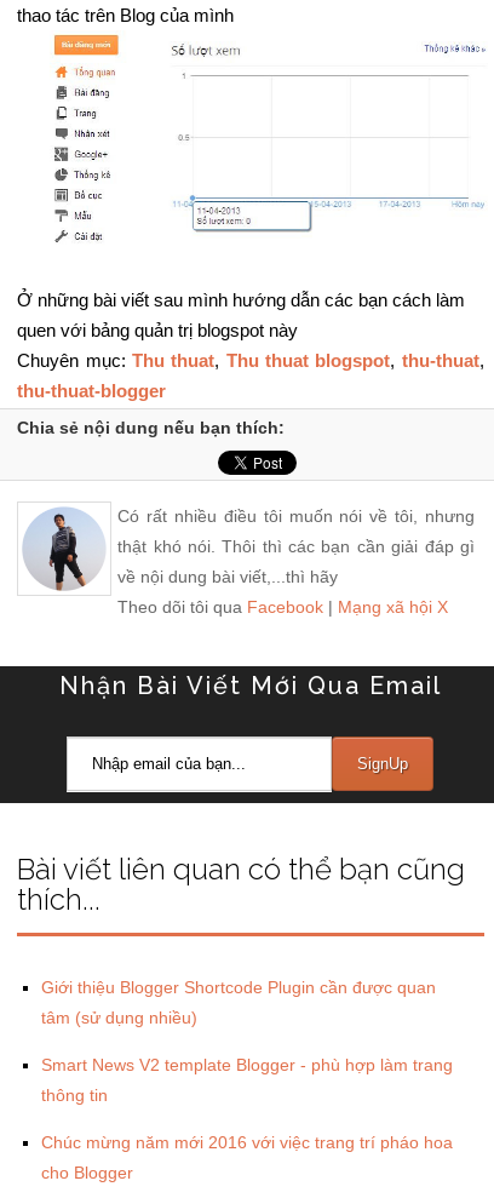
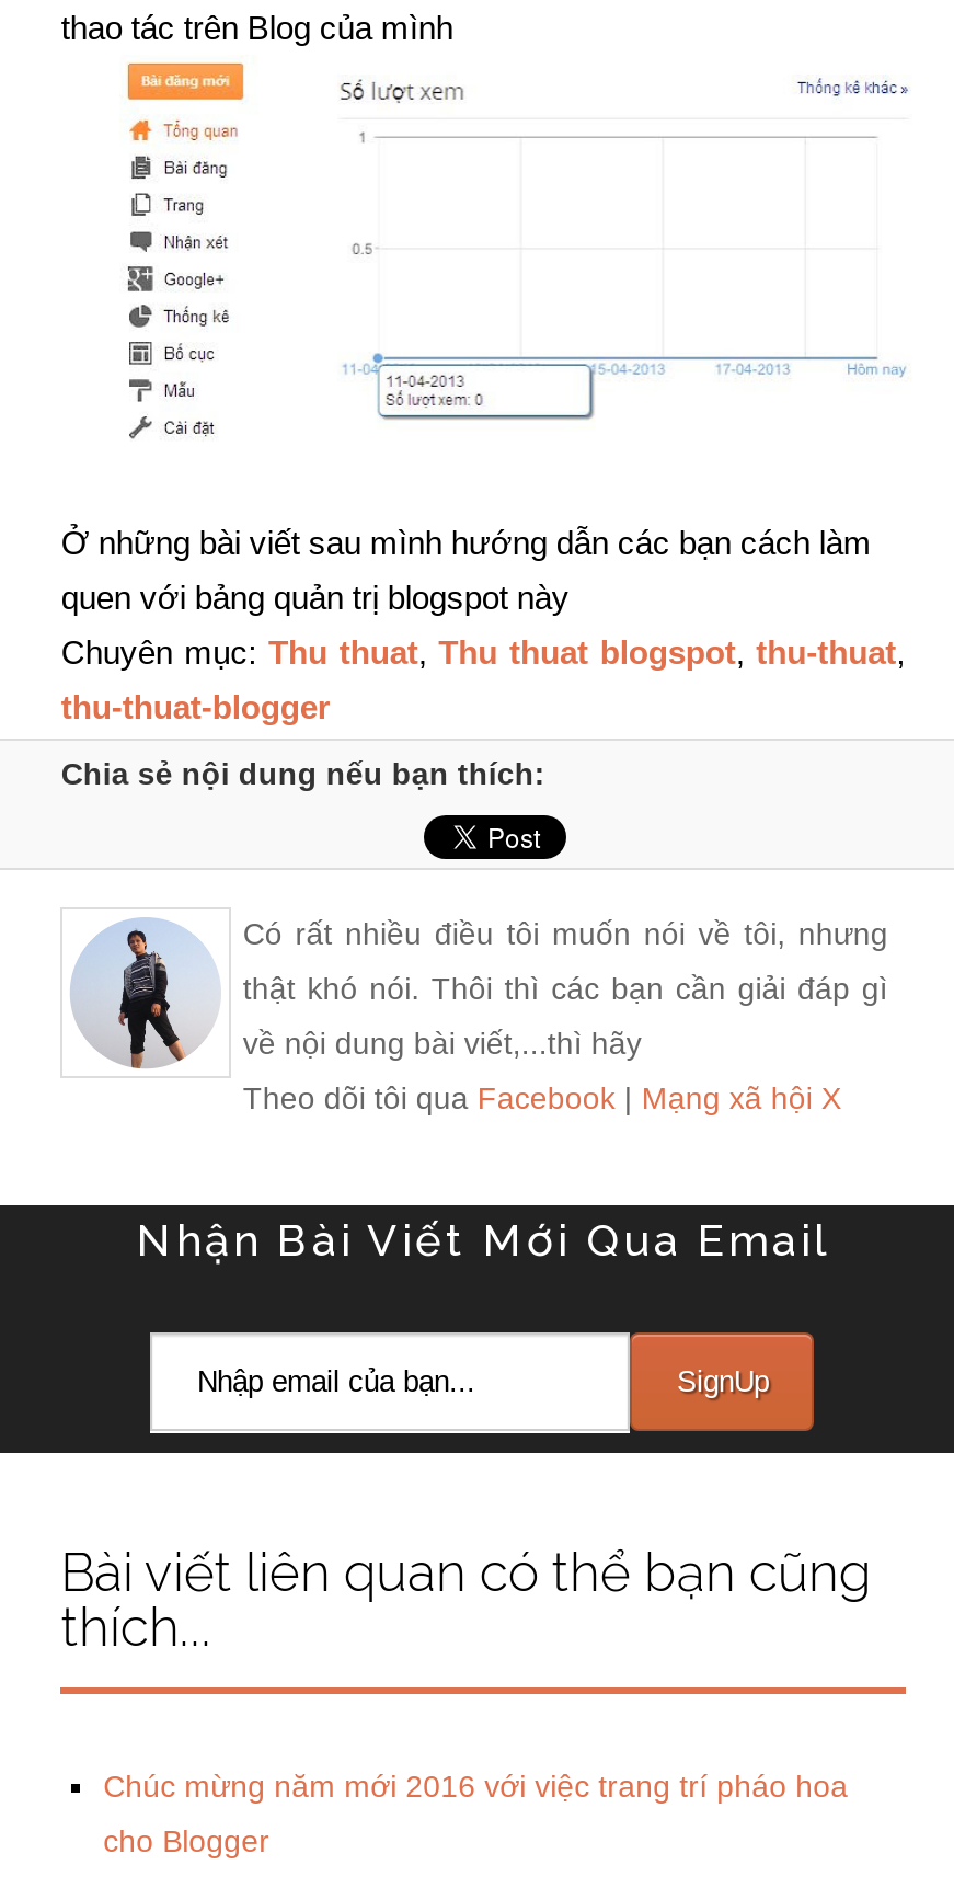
- Giới thiệu Blogger Shortcode Plugin cần được quan
- tâm (sử dụng nhiều)
- Smart News V2 template Blogger - phù hợp làm trang
- thông tin
